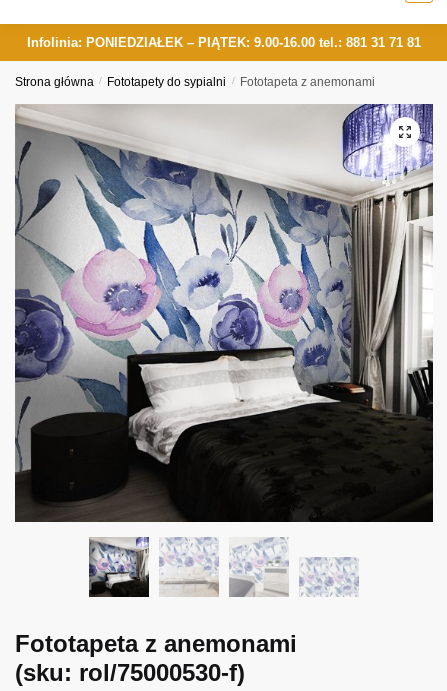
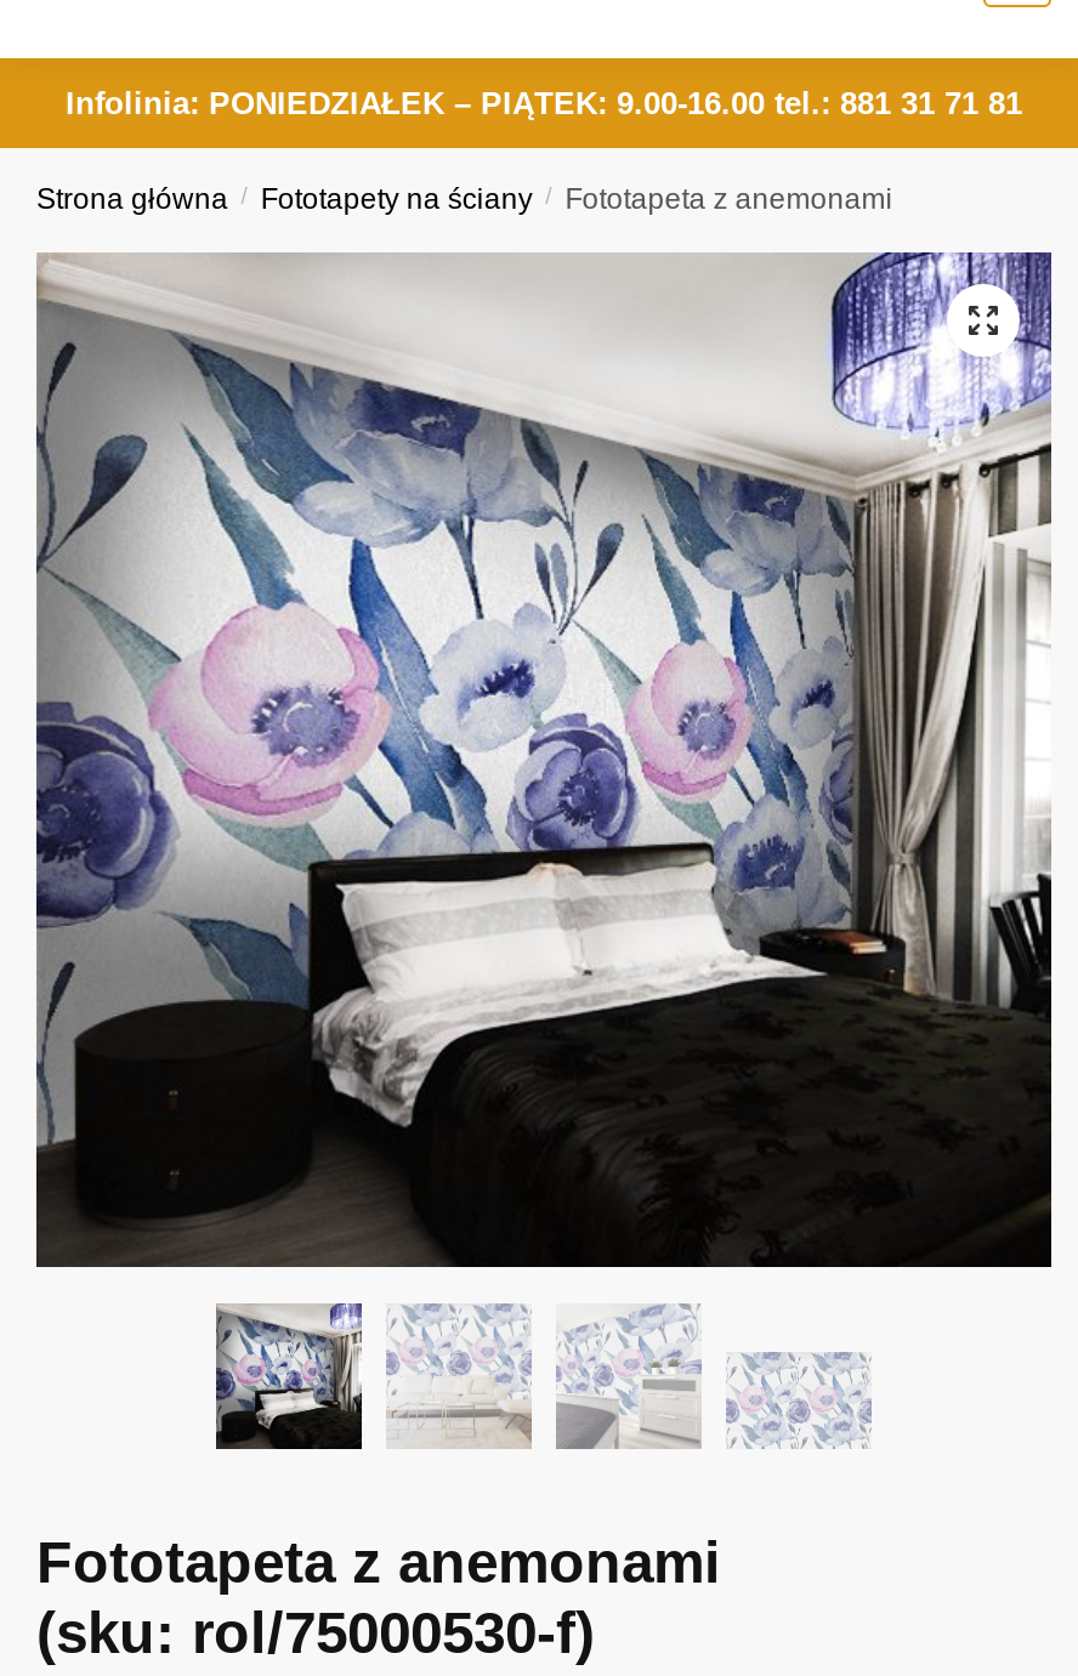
- Strona główna / Fototapety do sypialni / Fototapeta z anemonami
+ Strona główna / Fototapety na ściany / Fototapeta z anemonami
